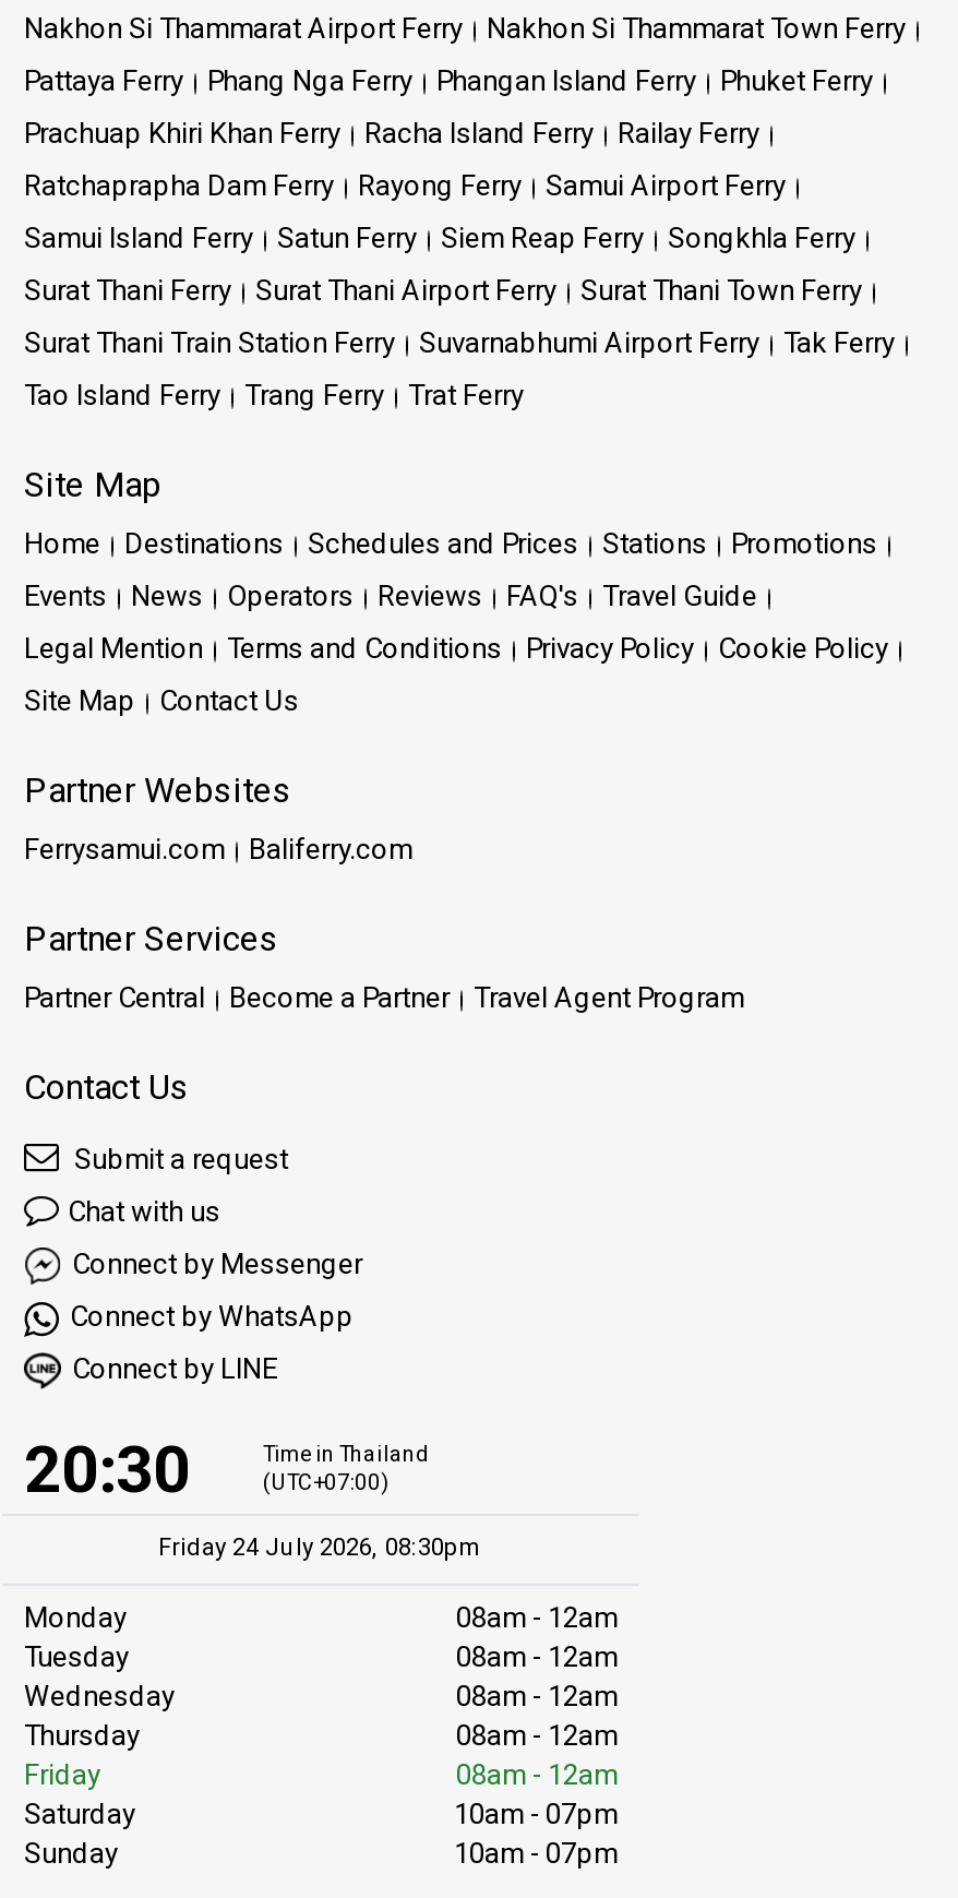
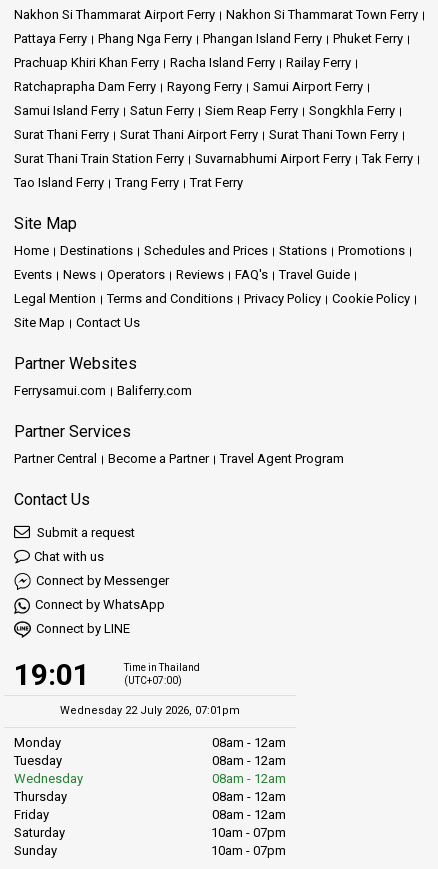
- 20:30
+ 19:01

- Friday 24 July 2026, 08:30pm
+ Wednesday 22 July 2026, 07:01pm
